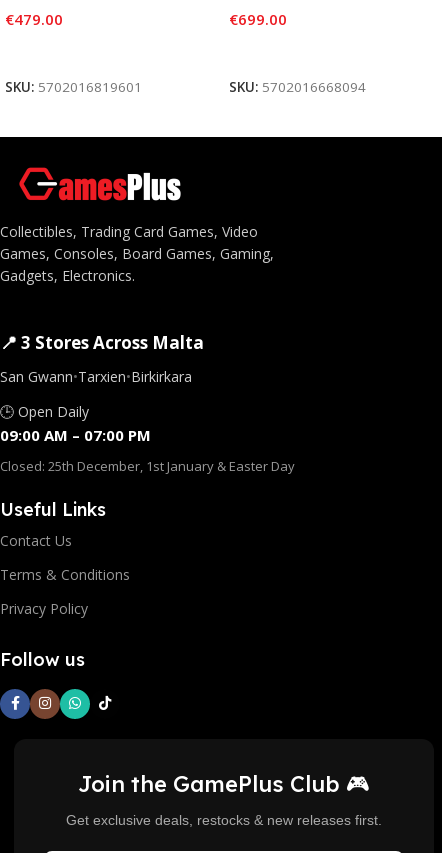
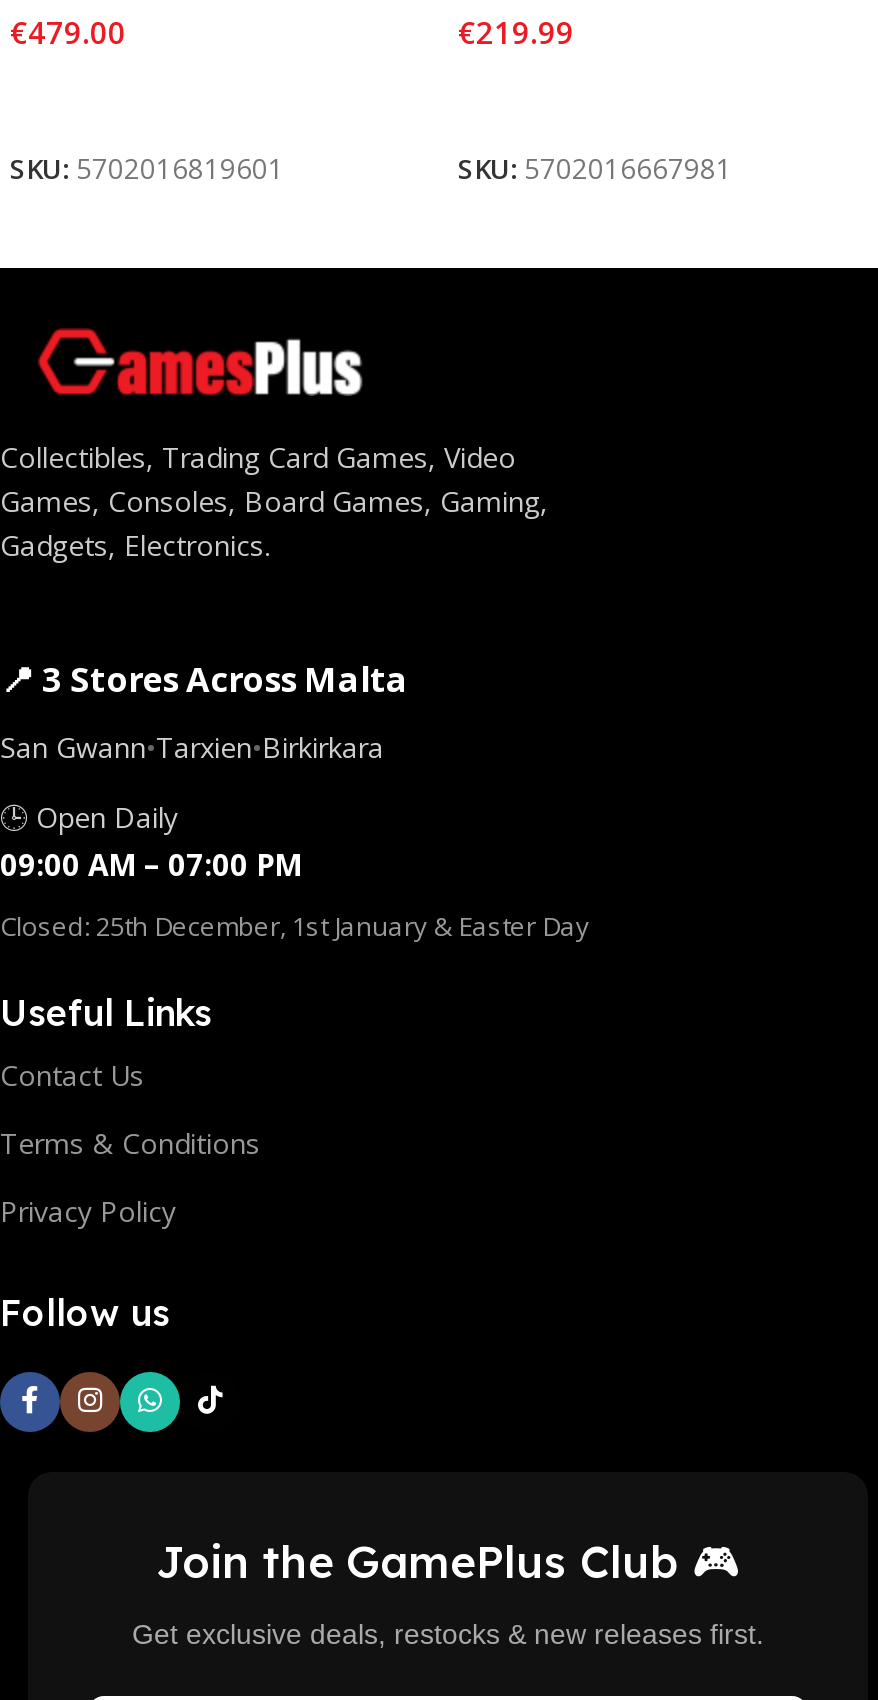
- €699.00
+ €219.99

- SKU: 5702016668094
+ SKU: 5702016667981
